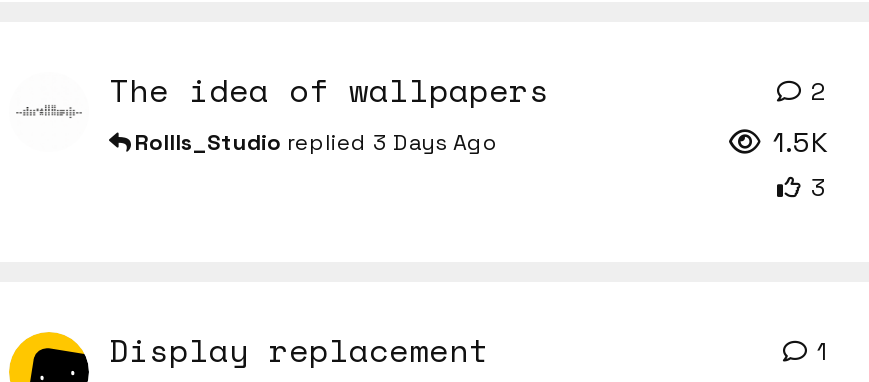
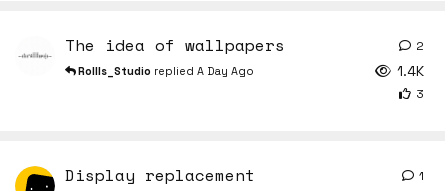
- Rollls_Studio replied 3 Days Ago
- 1.5K
+ Rollls_Studio replied A Day Ago
+ 1.4K
